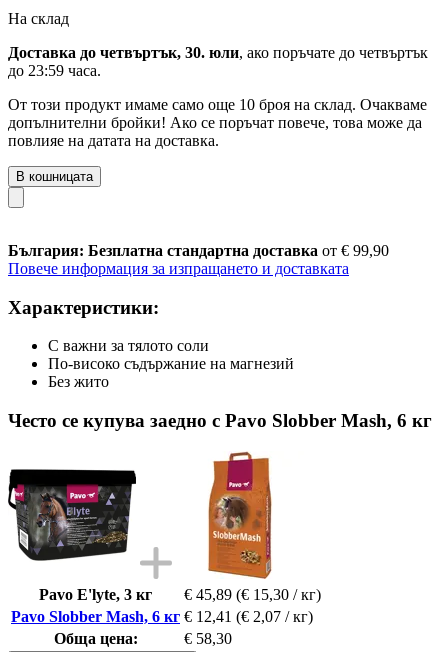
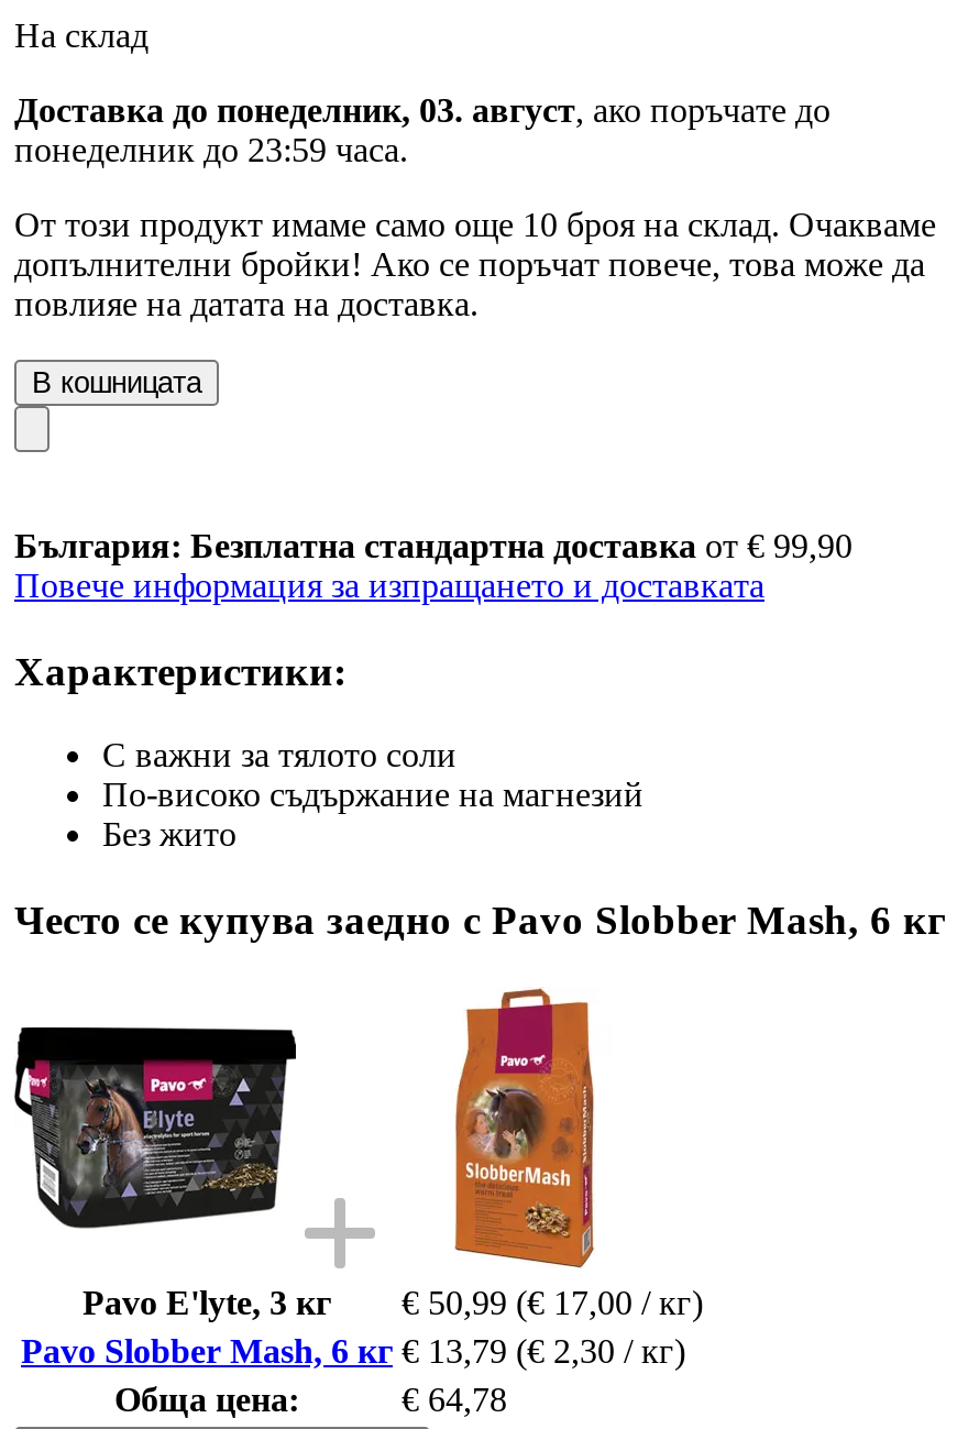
- Доставка до четвъртък, 30. юли, ако поръчате до четвъртък
- до 23:59 часа.
+ Доставка до понеделник, 03. август, ако поръчате до
+ понеделник до 23:59 часа.

- Pavo E'lyte, 3 кг € 45,89 (€ 15,30 / кг)
+ Pavo E'lyte, 3 кг € 50,99 (€ 17,00 / кг)

- Pavo Slobber Mash, 6 кг € 12,41 (€ 2,07 / кг)
+ Pavo Slobber Mash, 6 кг € 13,79 (€ 2,30 / кг)

- € 58,30
+ € 64,78
